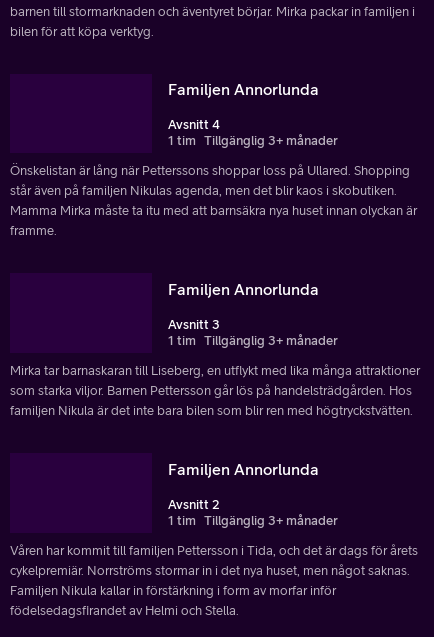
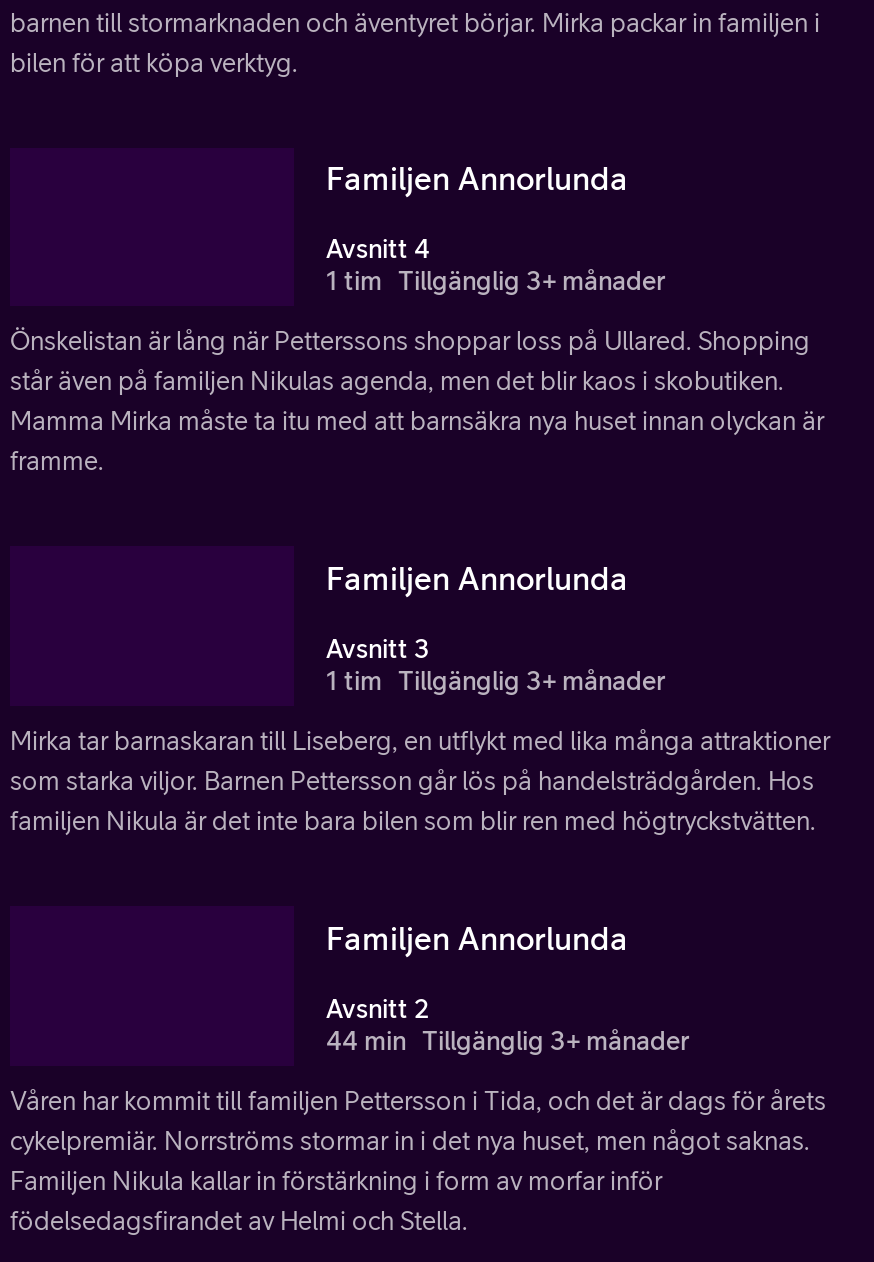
- 1 tim Tillgänglig 3+ månader
+ 44 min Tillgänglig 3+ månader
